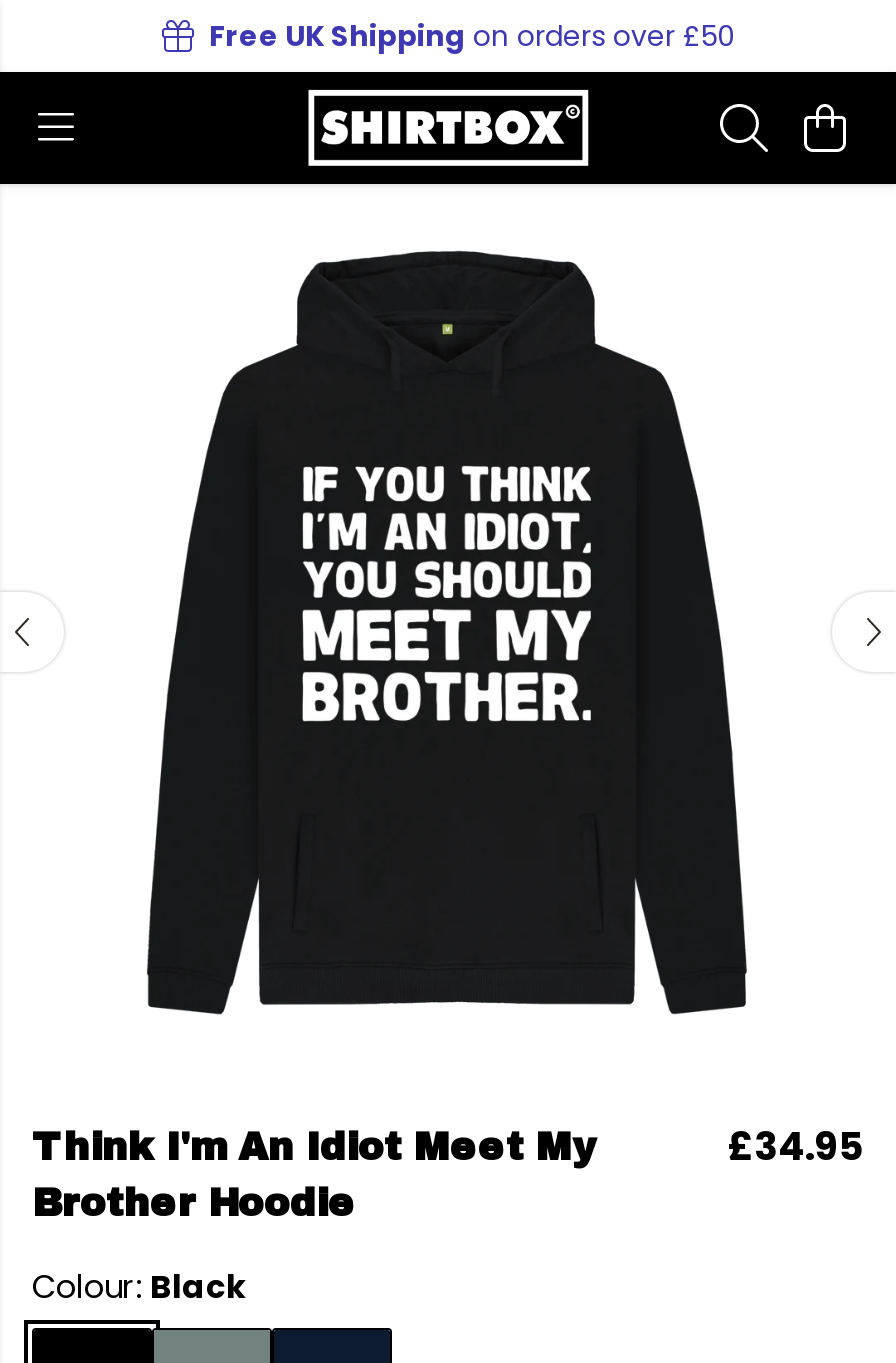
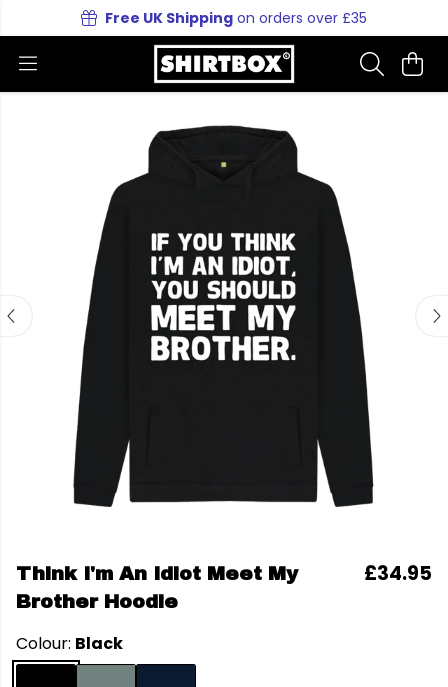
- Free UK Shipping on orders over £50
+ Free UK Shipping on orders over £35
